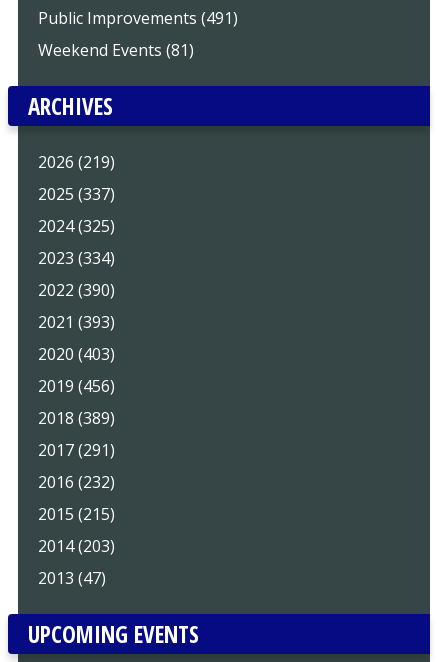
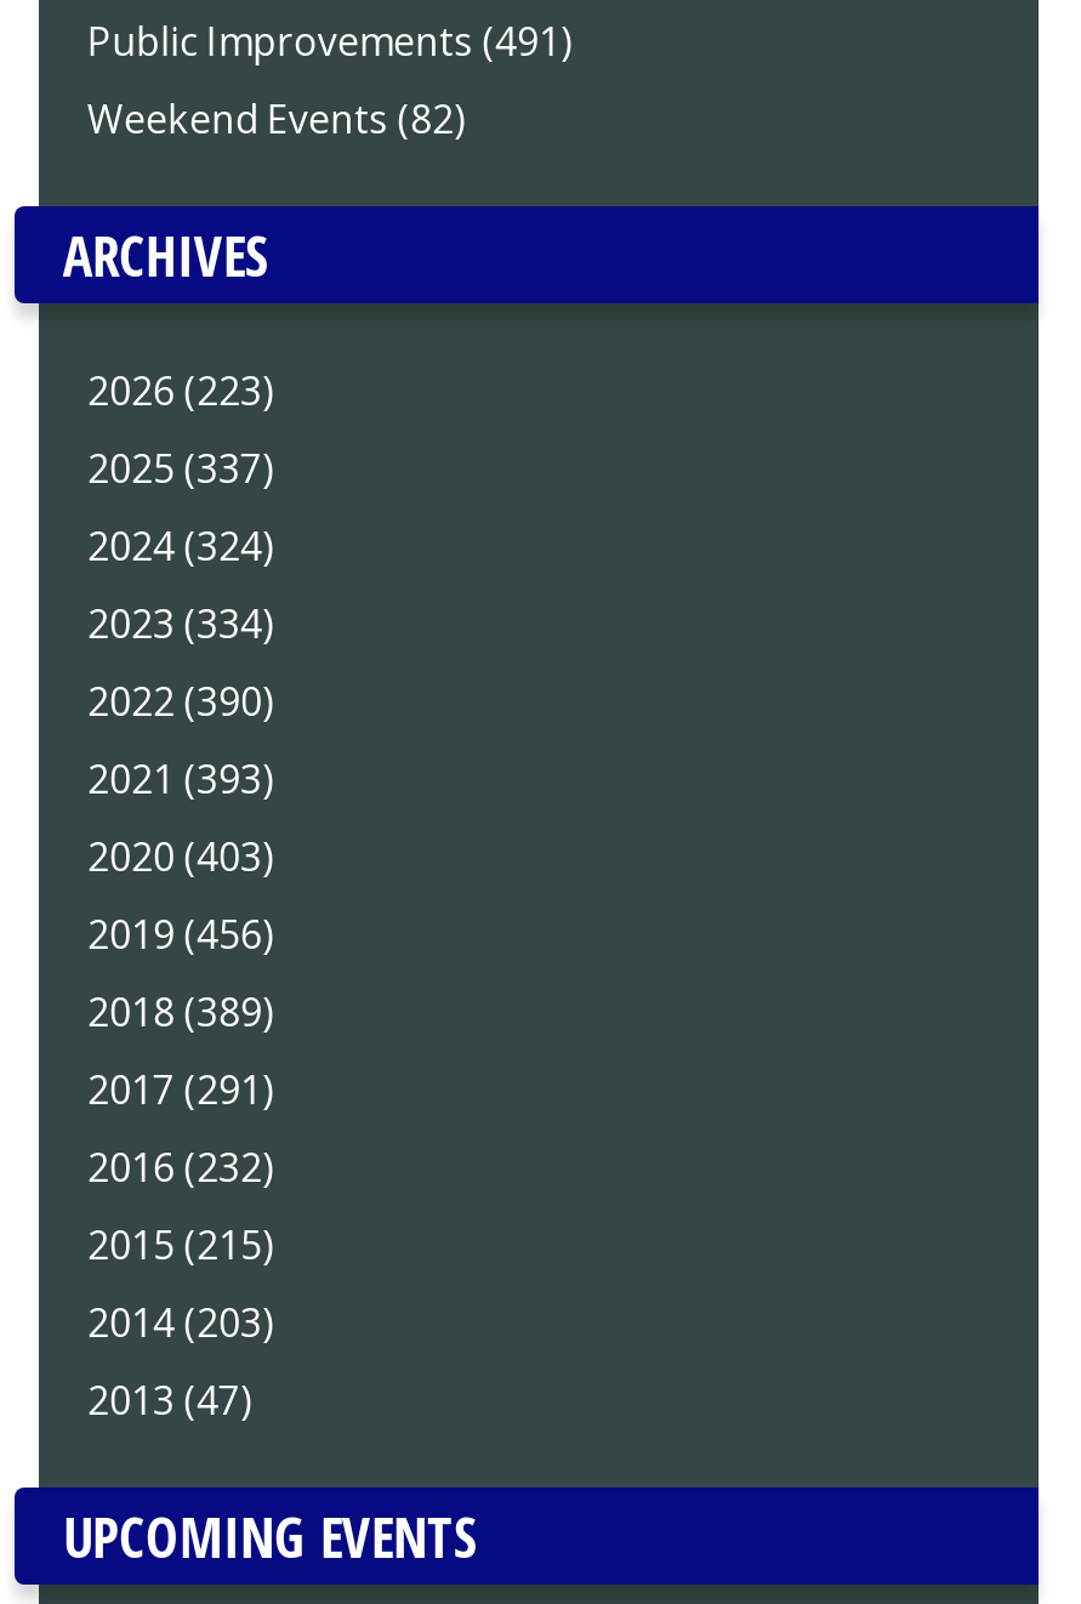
- Weekend Events (81)
+ Weekend Events (82)

- 2026 (219)
+ 2026 (223)

- 2024 (325)
+ 2024 (324)
